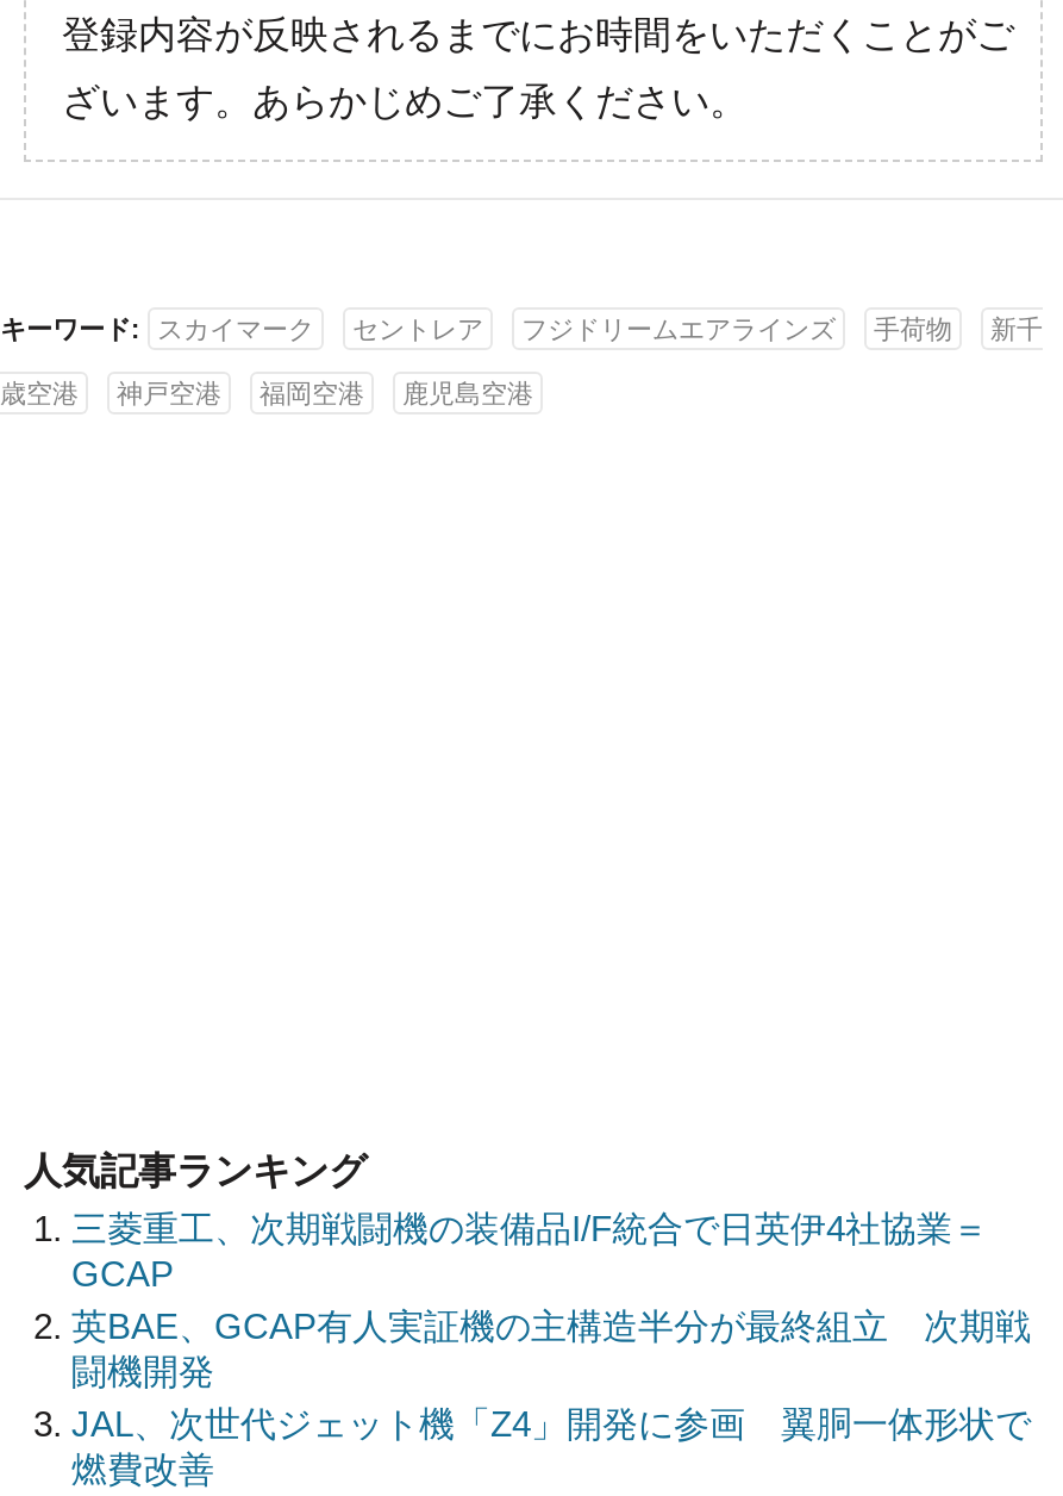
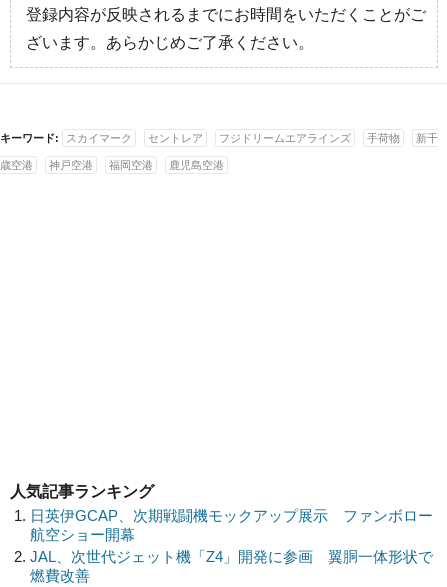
- 三菱重工、次期戦闘機の装備品I/F統合で日英伊4社協業＝
- GCAP
- 英BAE、GCAP有人実証機の主構造半分が最終組立 次期戦
- 闘機開発
+ 日英伊GCAP、次期戦闘機モックアップ展示 ファンボロー
+ 航空ショー開幕
